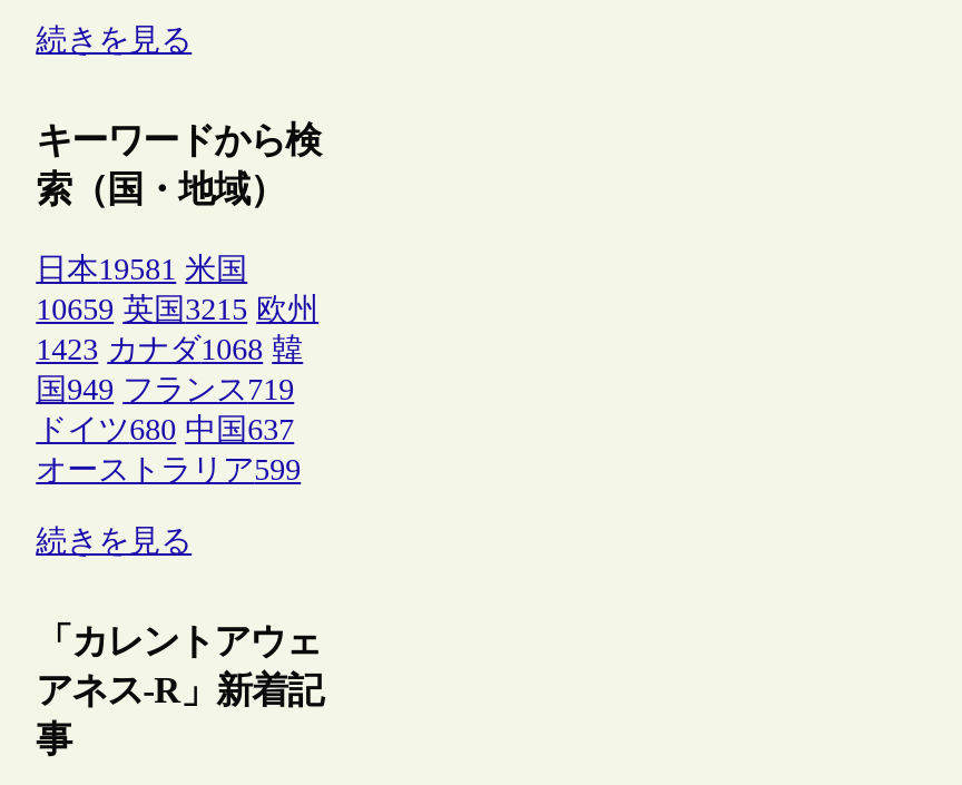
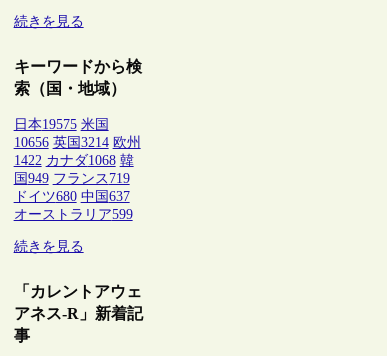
- 日本19581 米国
+ 日本19575 米国

- 10659 英国3215 欧州
+ 10656 英国3214 欧州

- 1423 カナダ1068 韓
+ 1422 カナダ1068 韓
